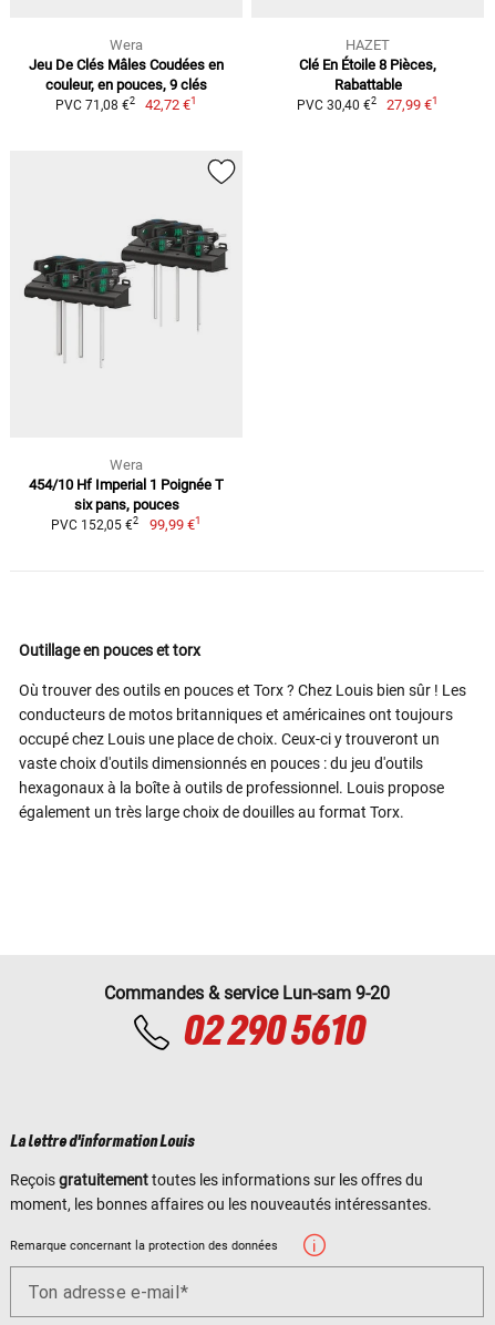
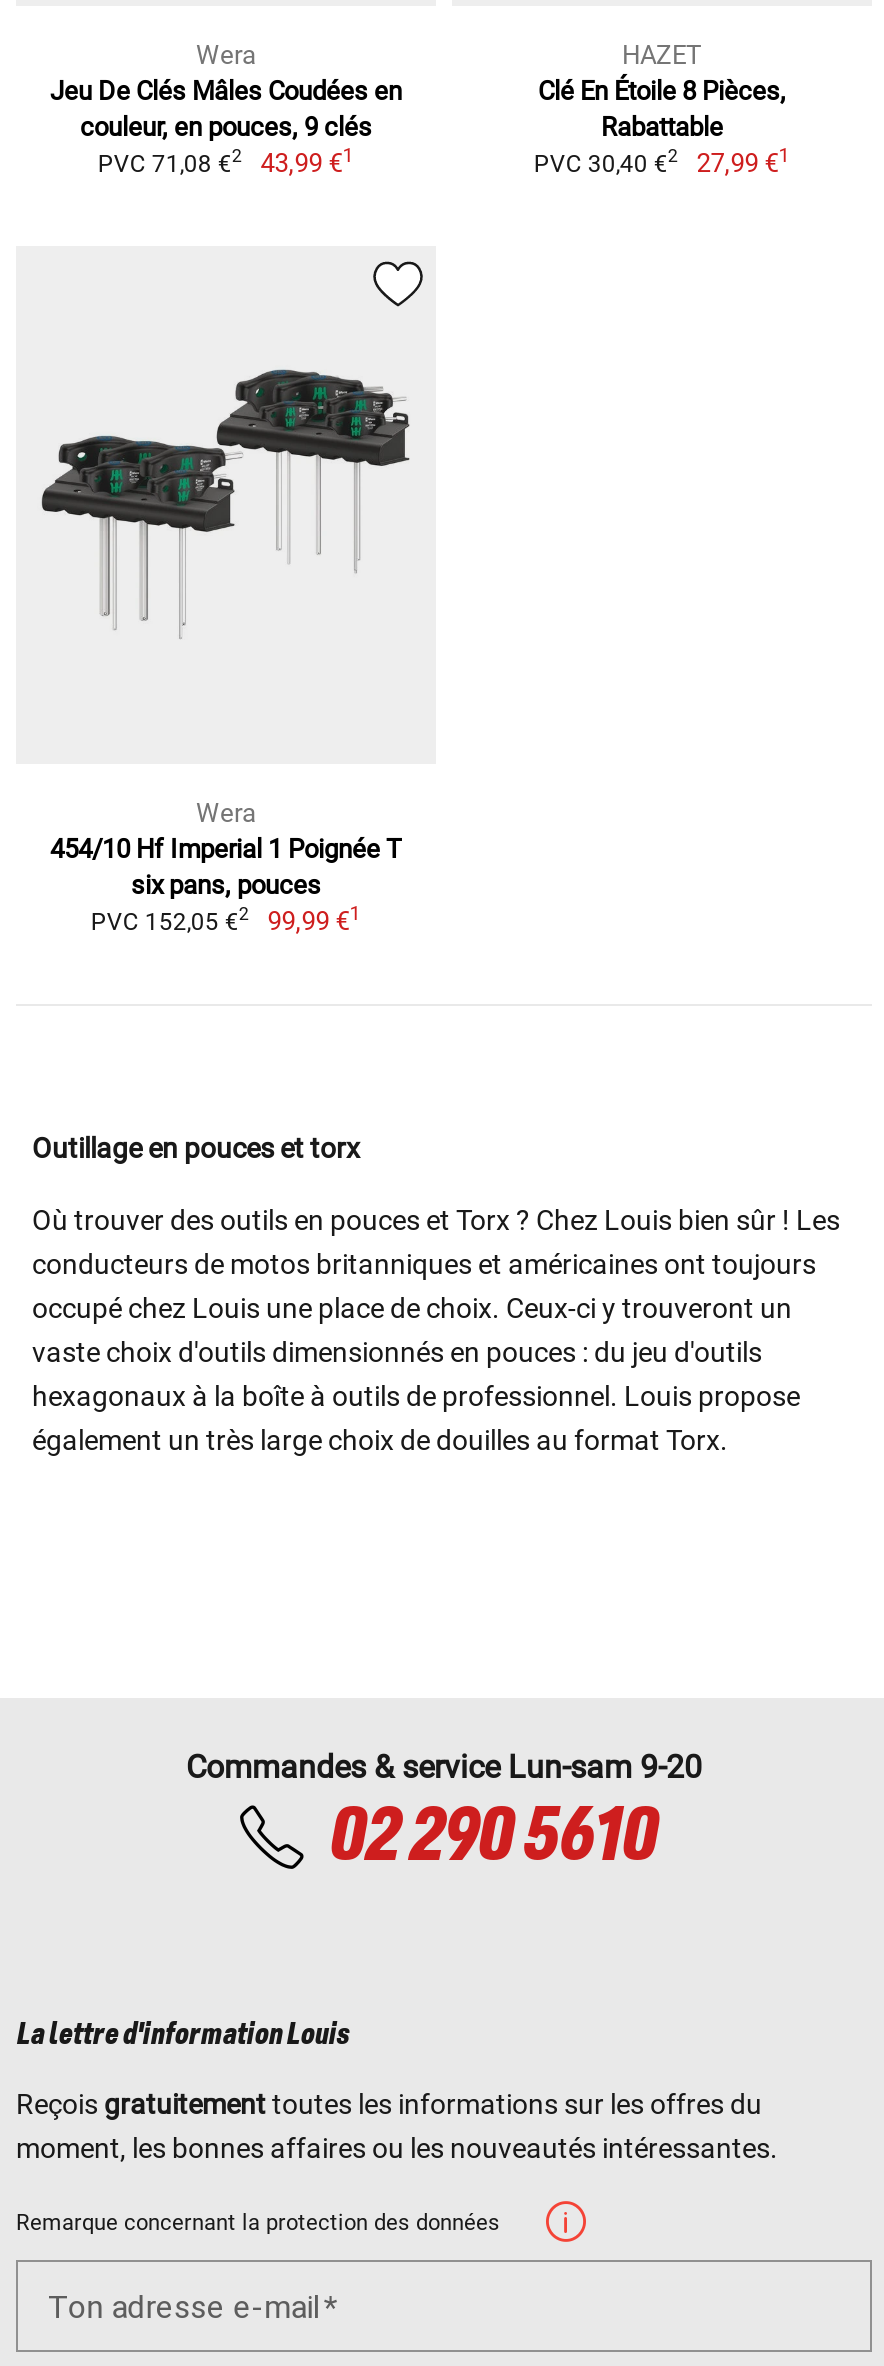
- PVC 71,08 €2 42,72 €1
+ PVC 71,08 €2 43,99 €1
